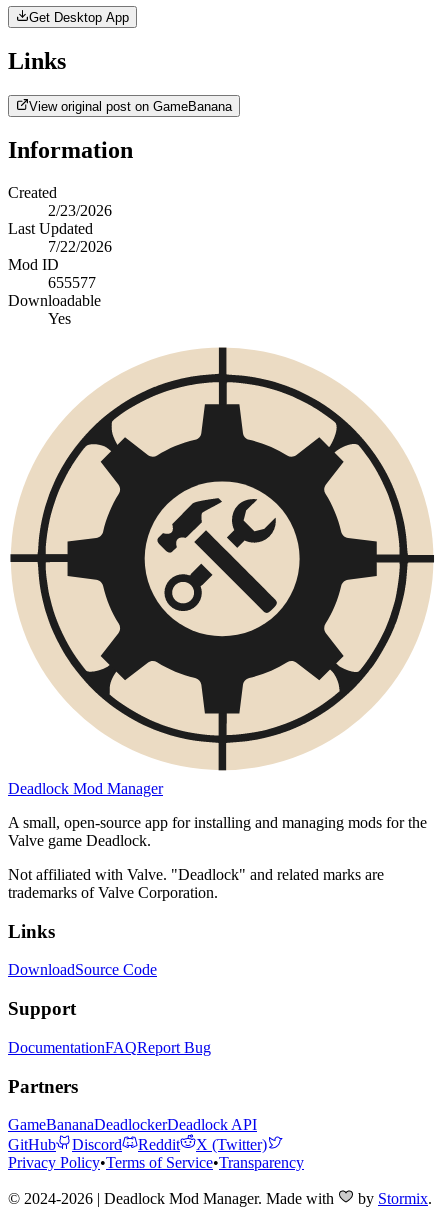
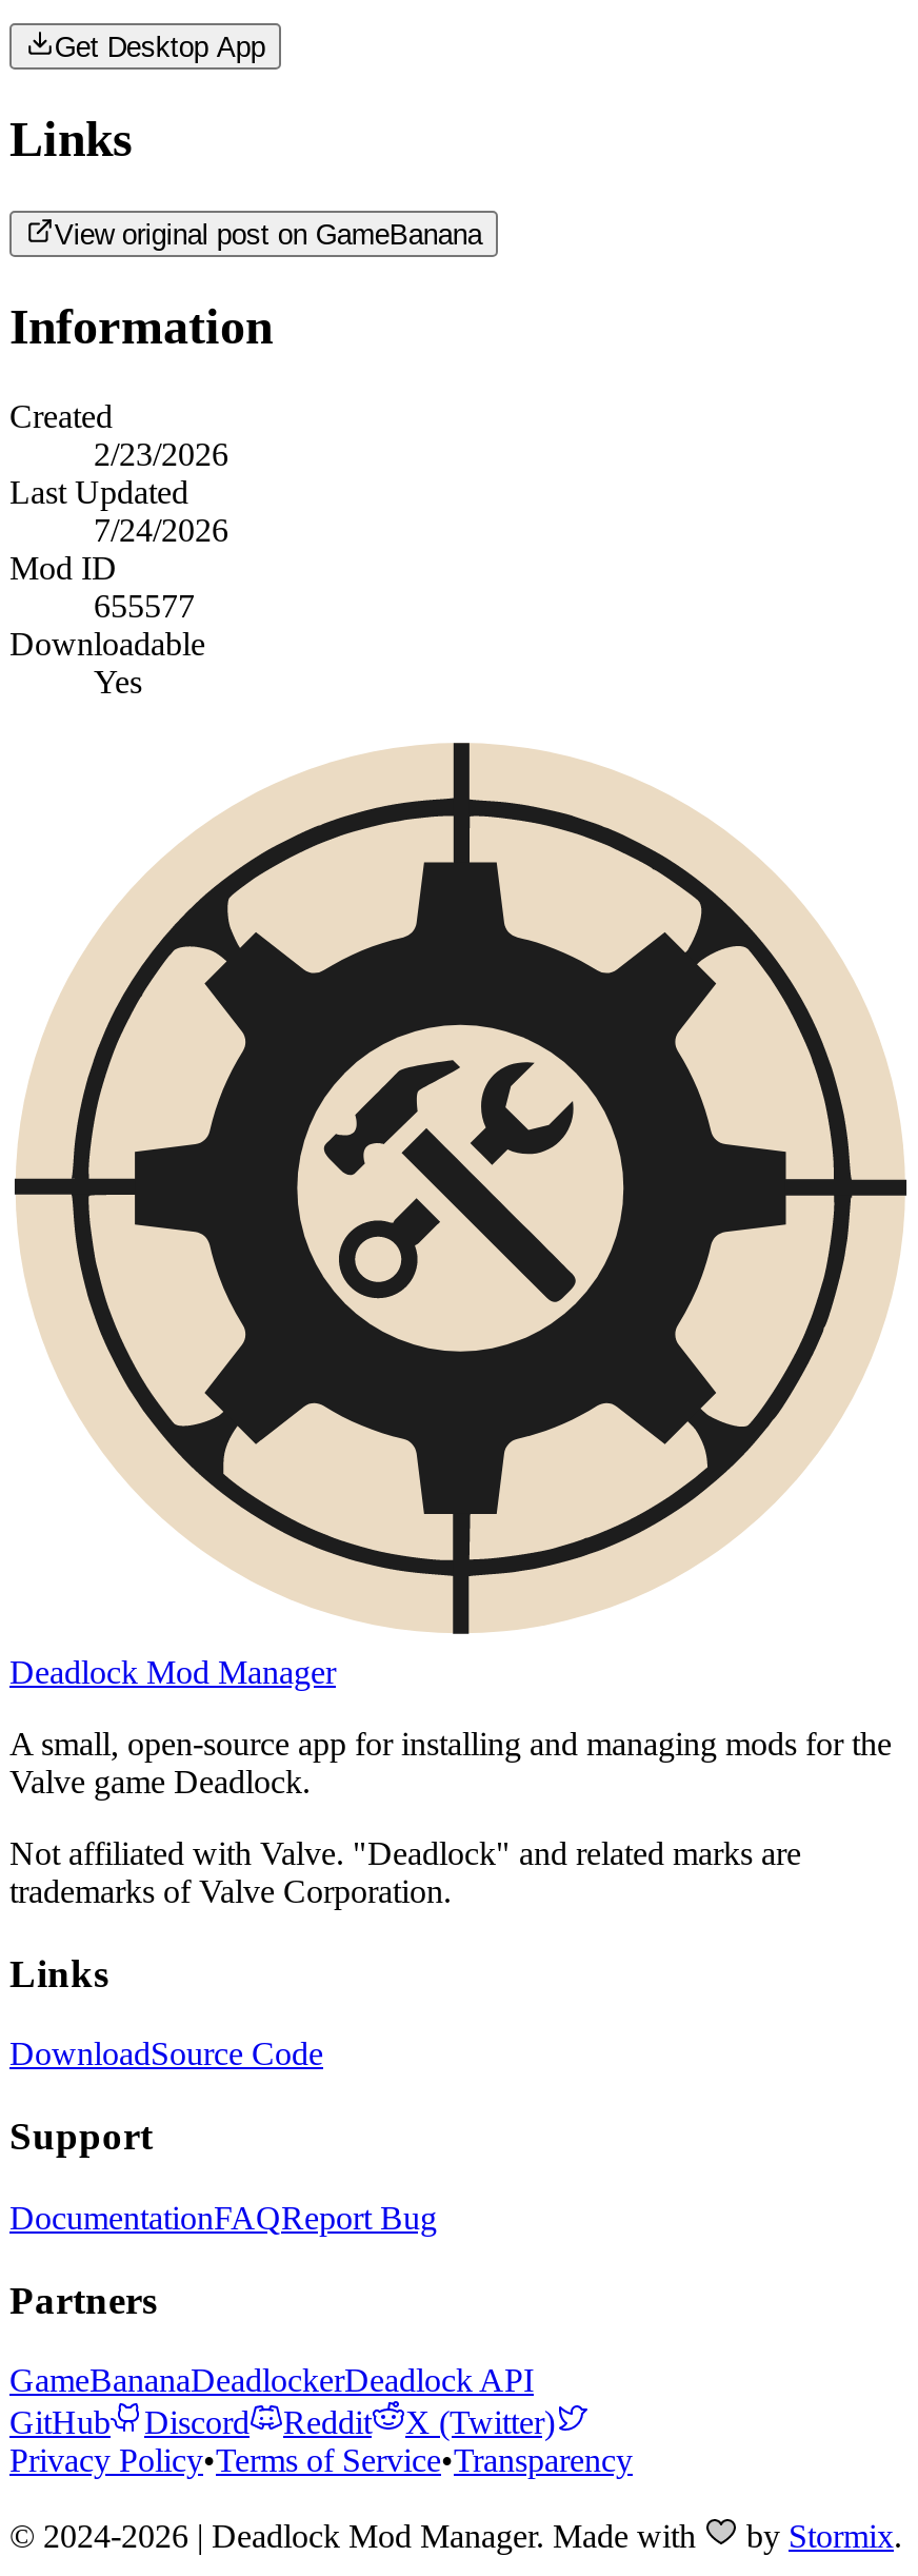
- 7/22/2026
+ 7/24/2026
